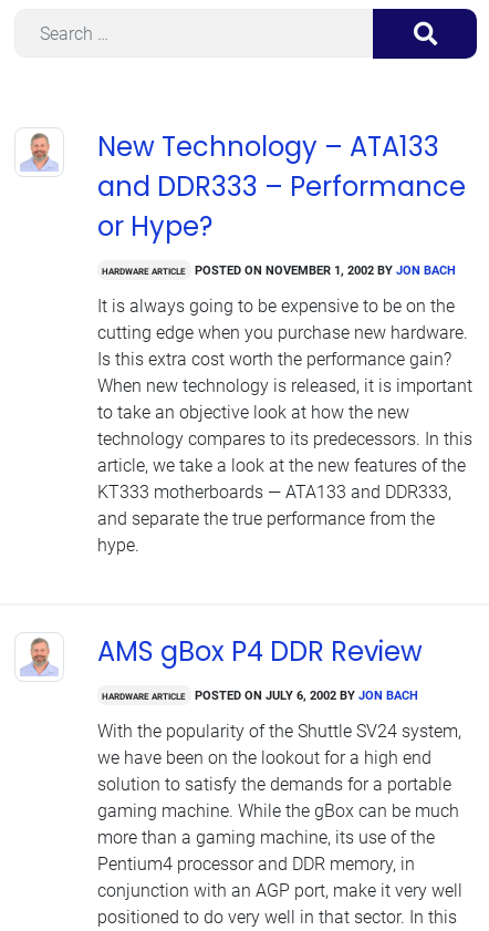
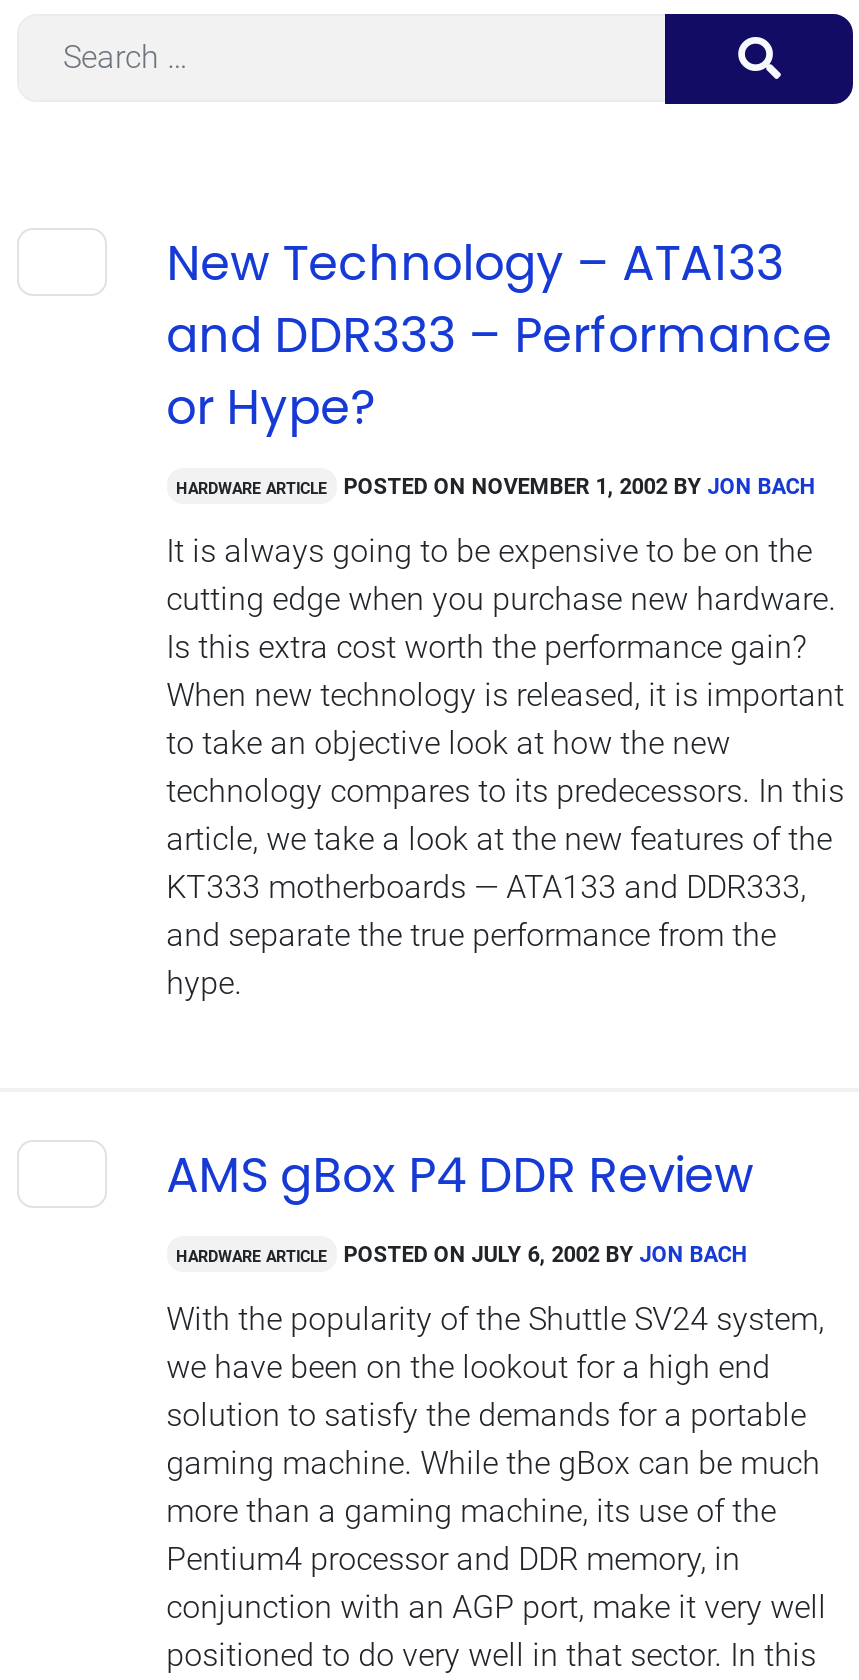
- [image]

- [image]
